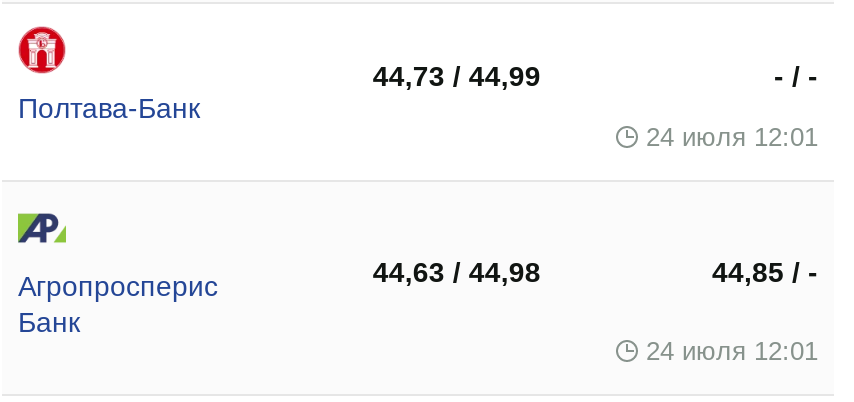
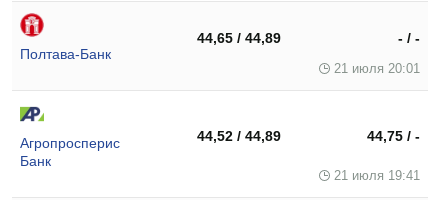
- 44,73 / 44,99
+ 44,65 / 44,89

- 24 июля 12:01
+ 21 июля 20:01

- 44,63 / 44,98
+ 44,52 / 44,89

- 44,85 / -
+ 44,75 / -

- 24 июля 12:01
+ 21 июля 19:41
